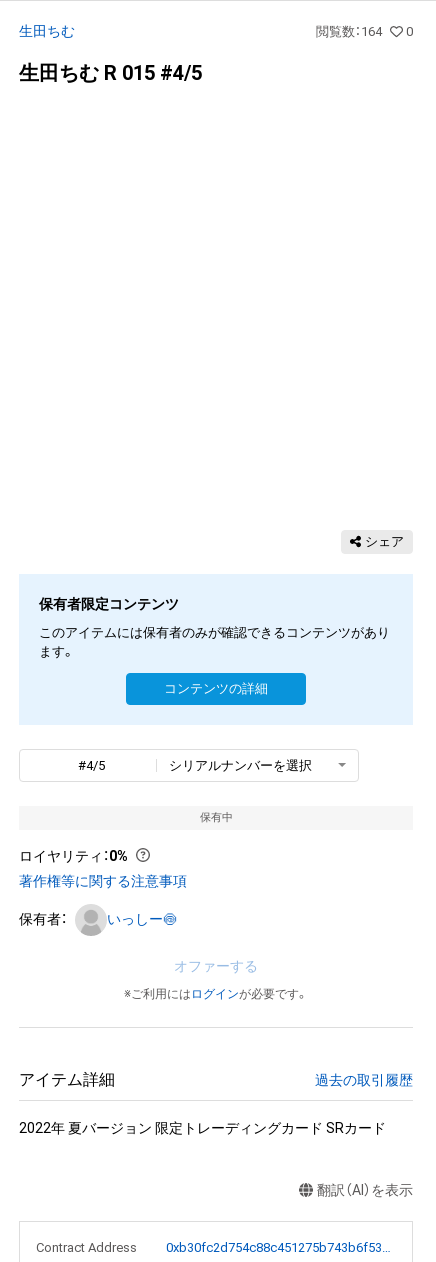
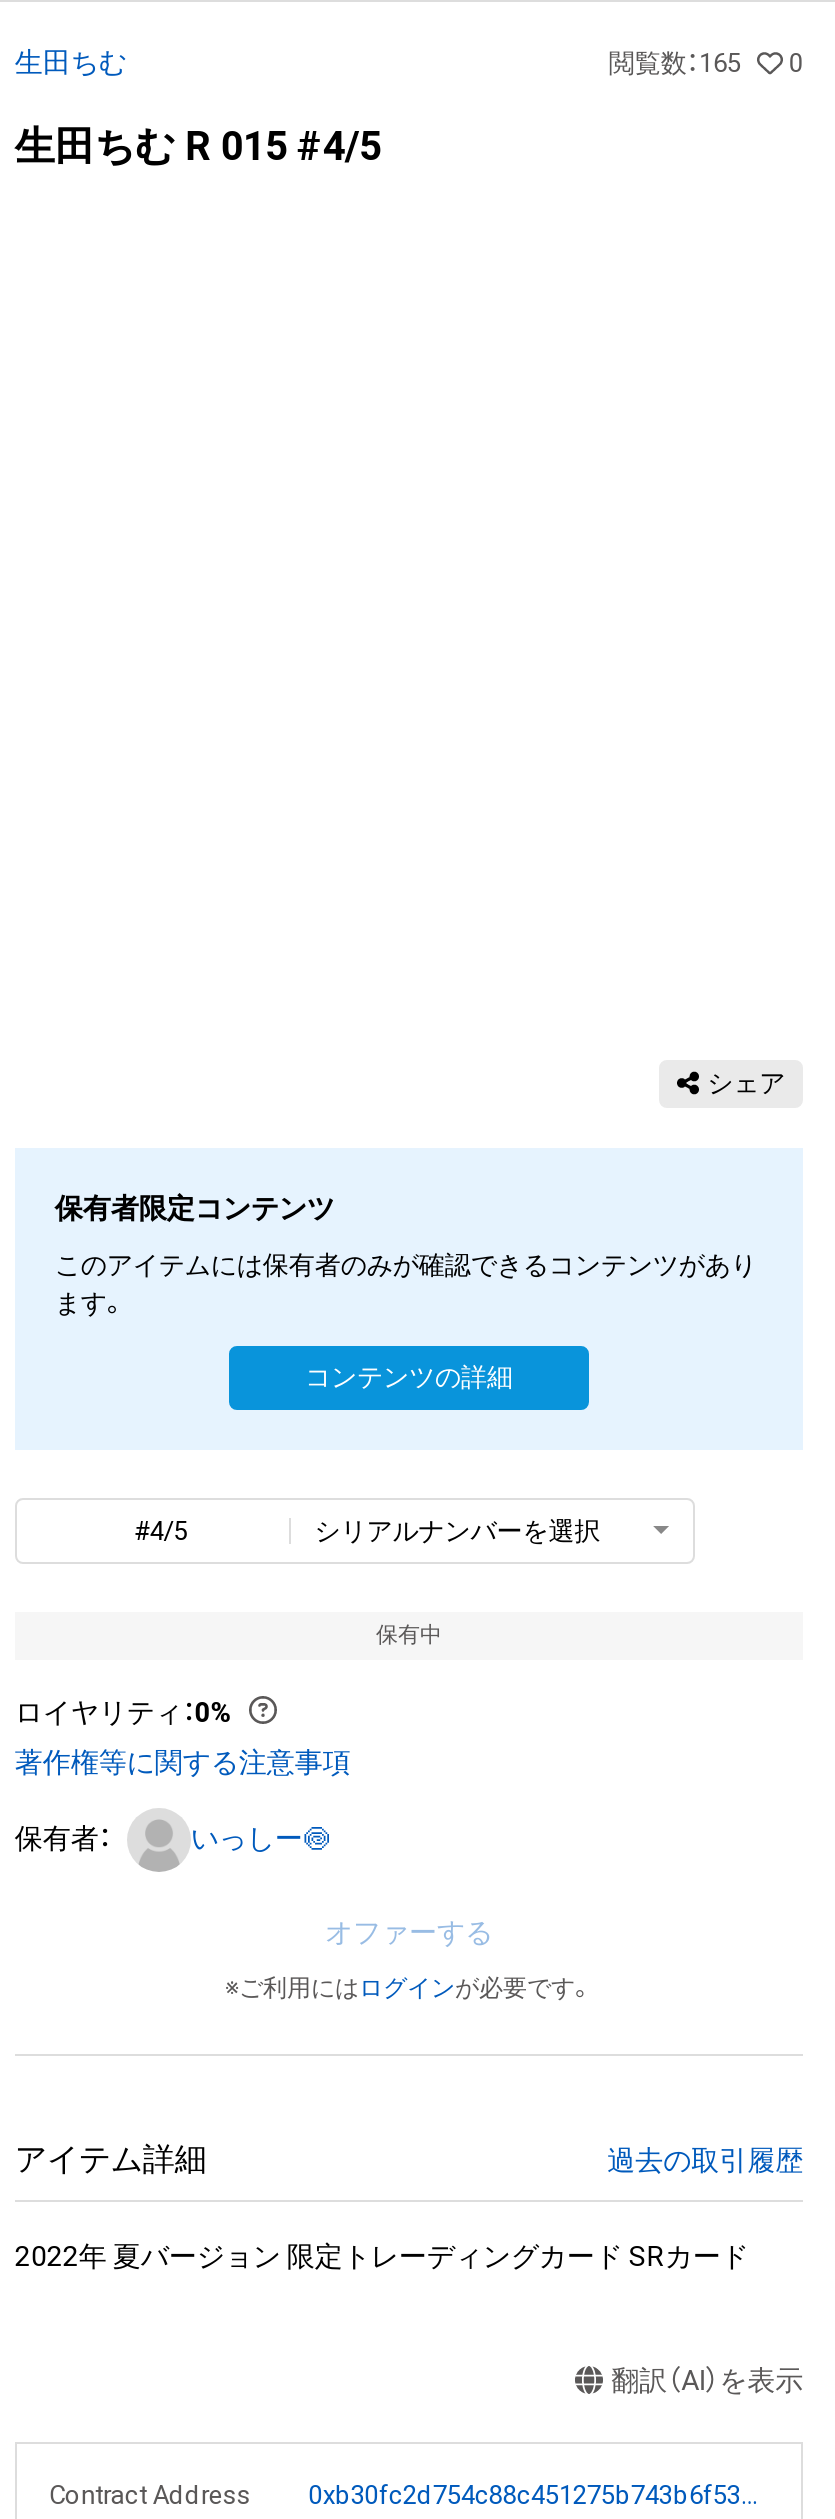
- 閲覧数：164 0
+ 閲覧数：165 0
